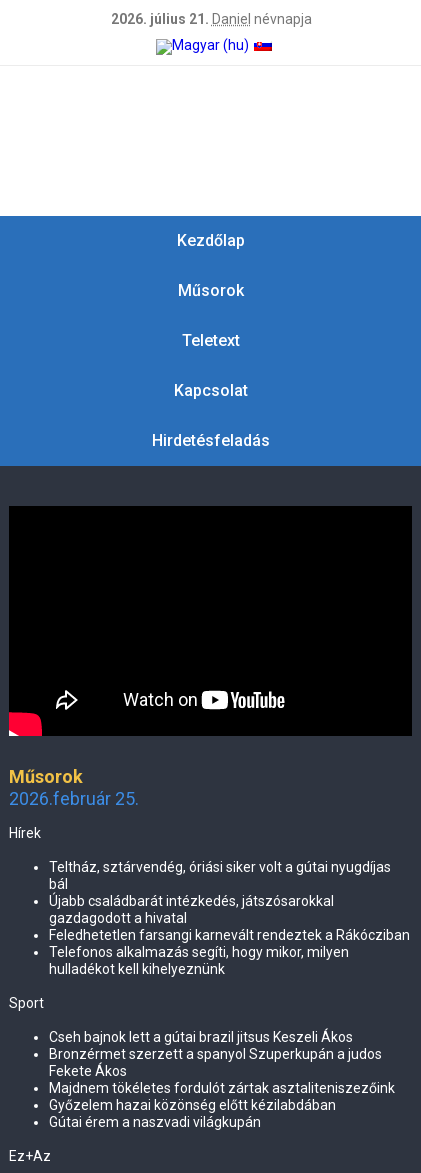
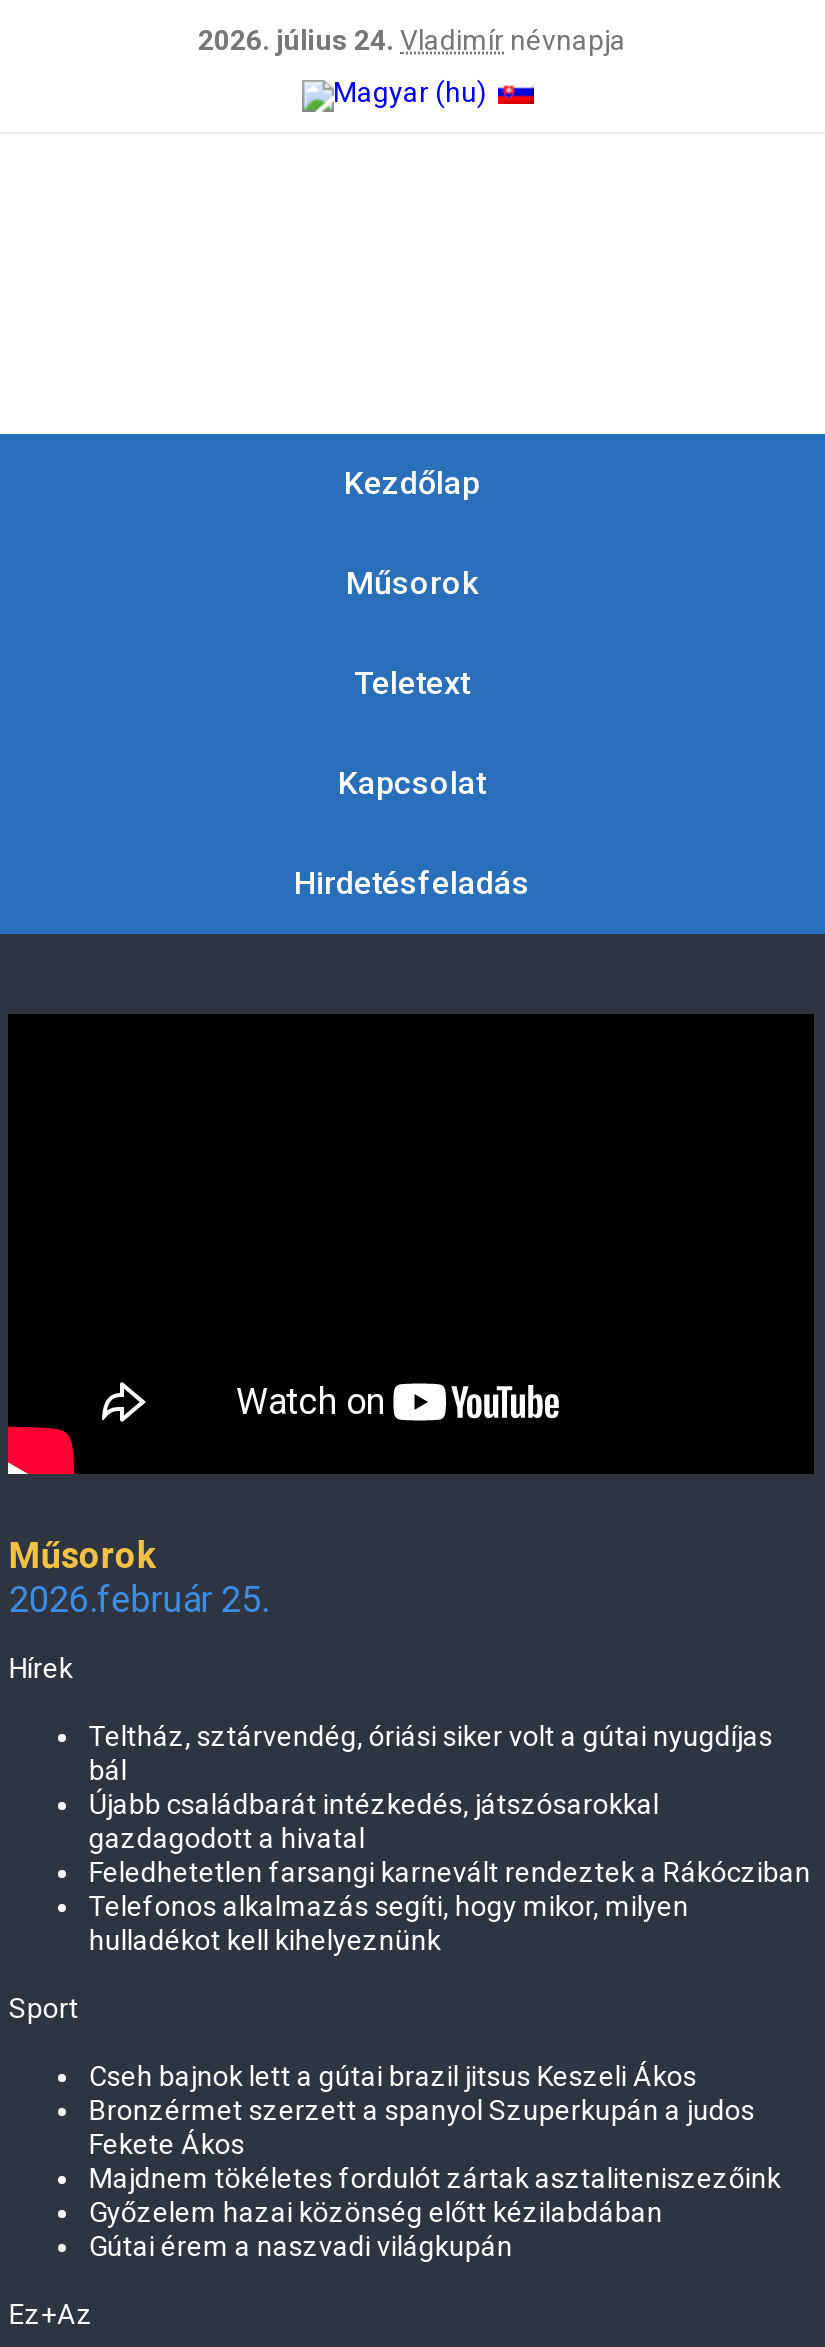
- 2026. július 21. Daniel névnapja
+ 2026. július 24. Vladimír névnapja
